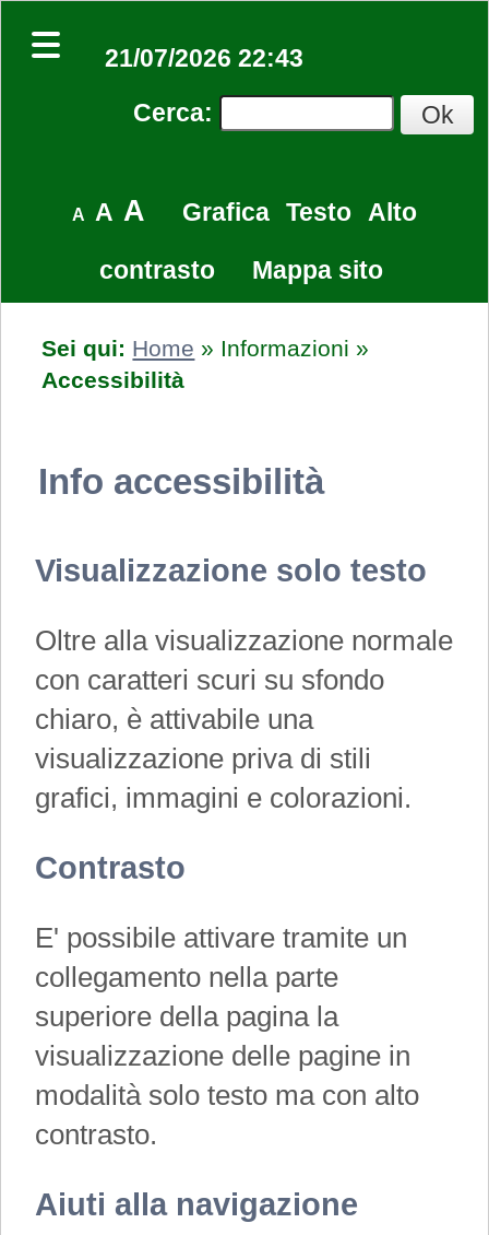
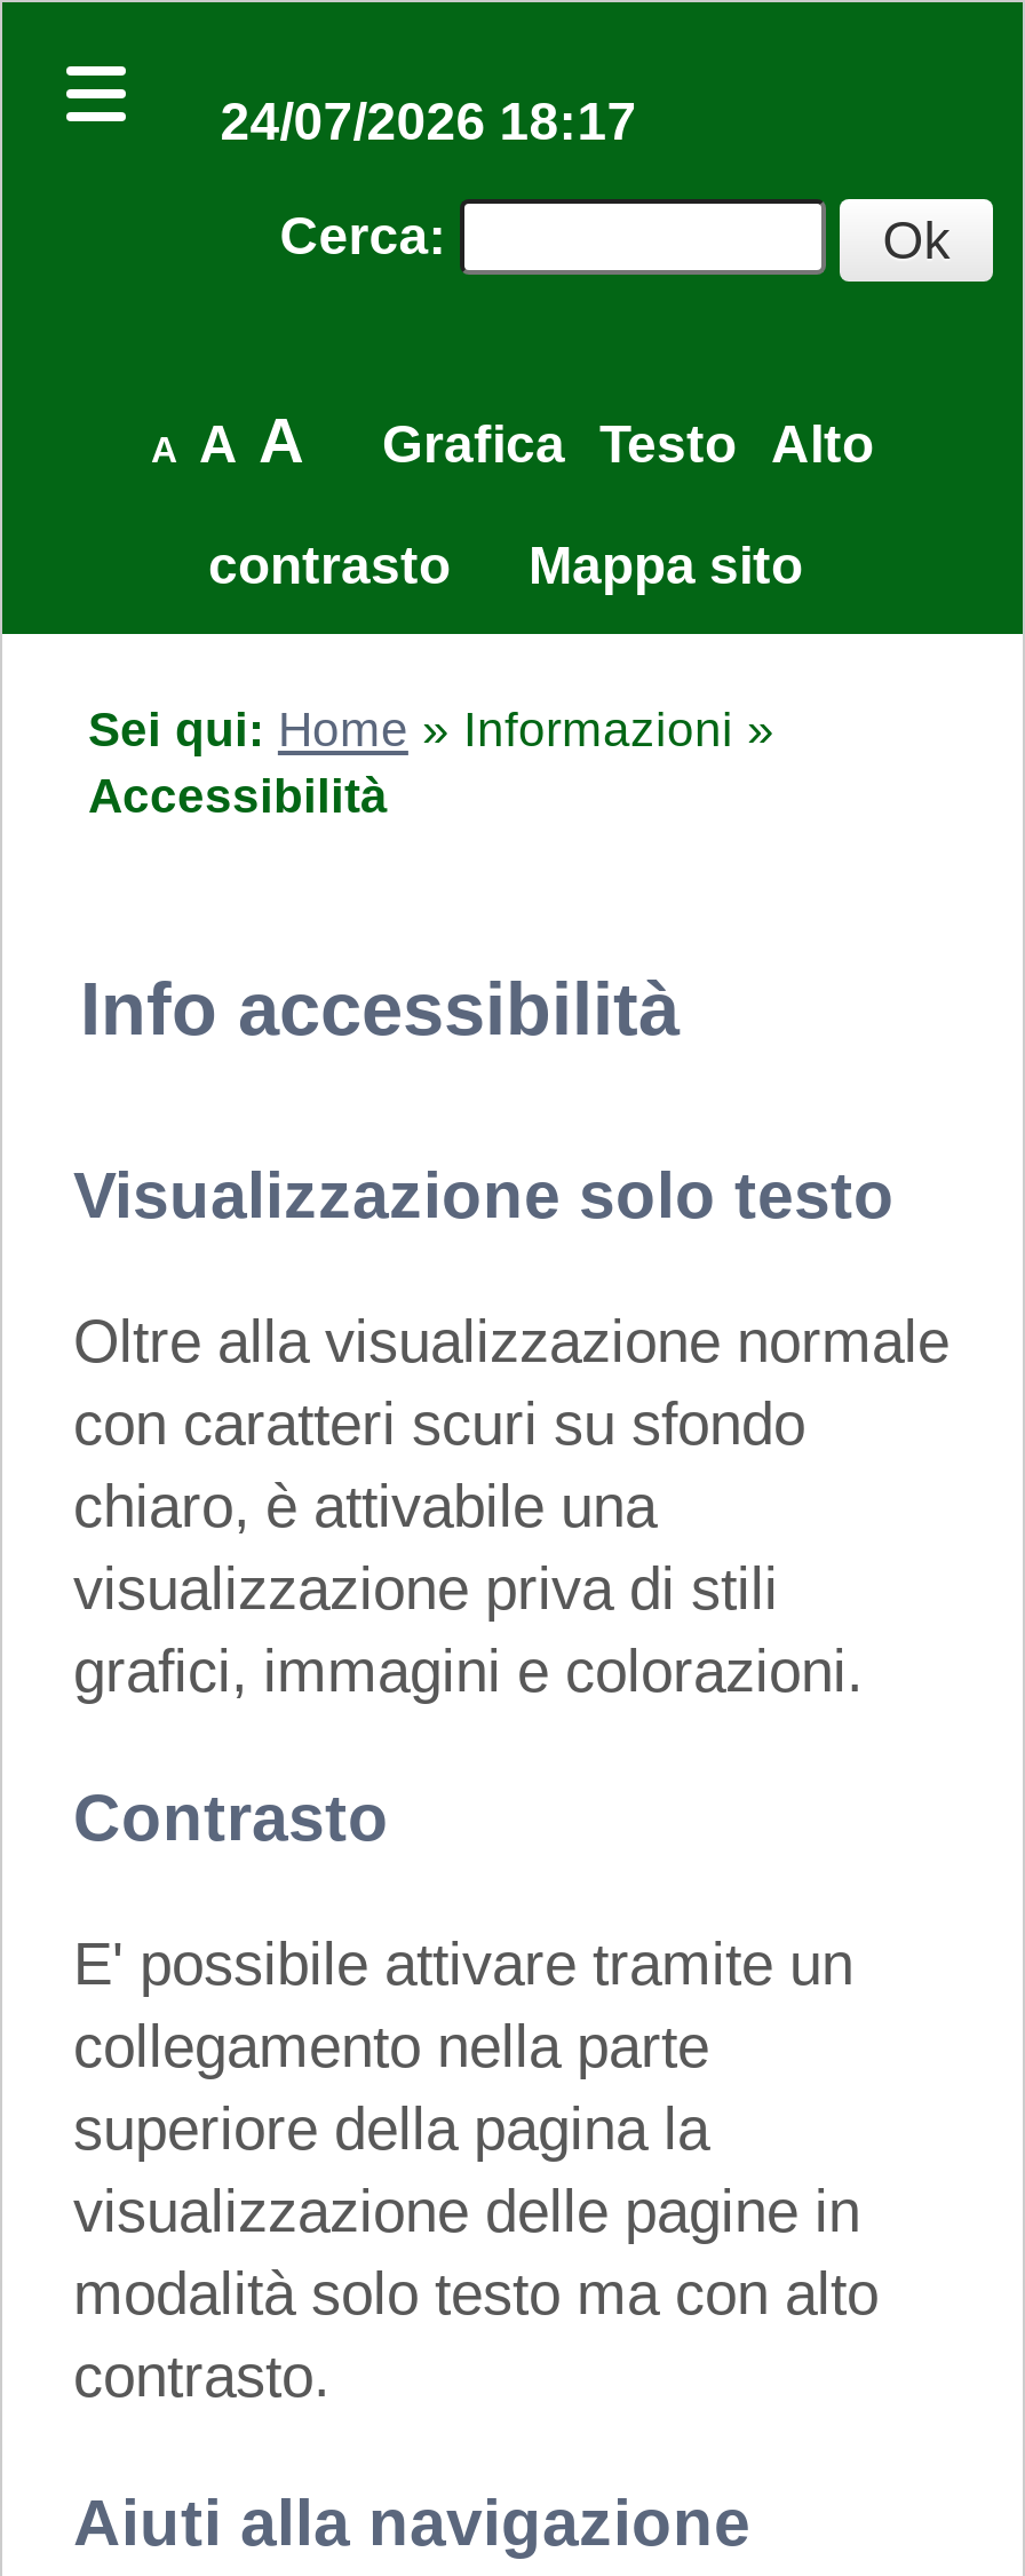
- 21/07/2026 22:43
+ 24/07/2026 18:17
